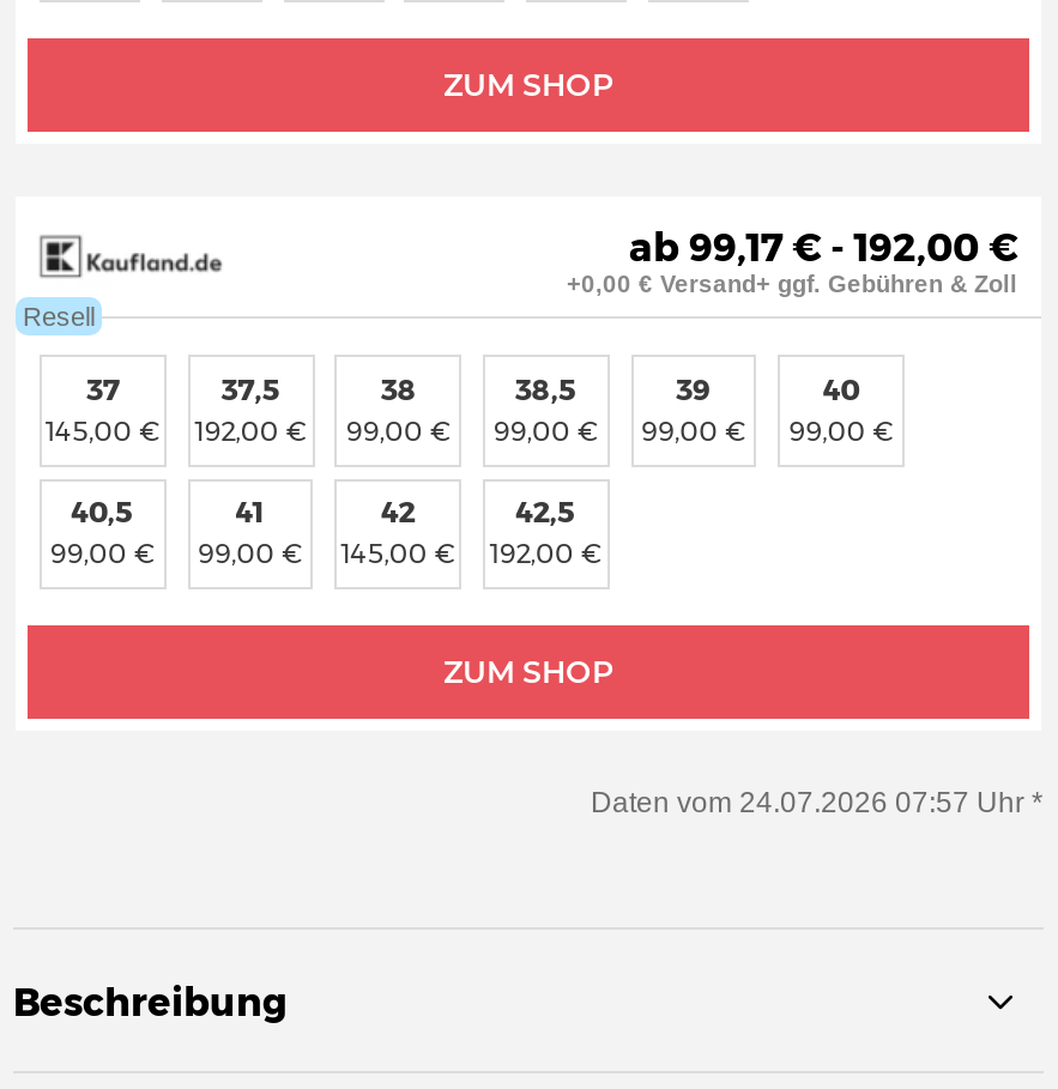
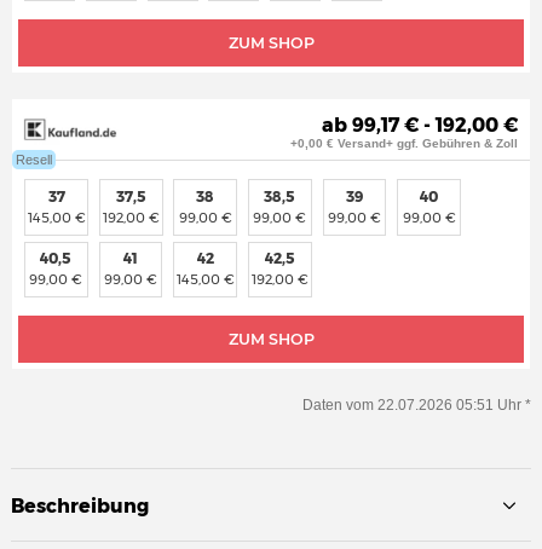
- Daten vom 24.07.2026 07:57 Uhr *
+ Daten vom 22.07.2026 05:51 Uhr *
